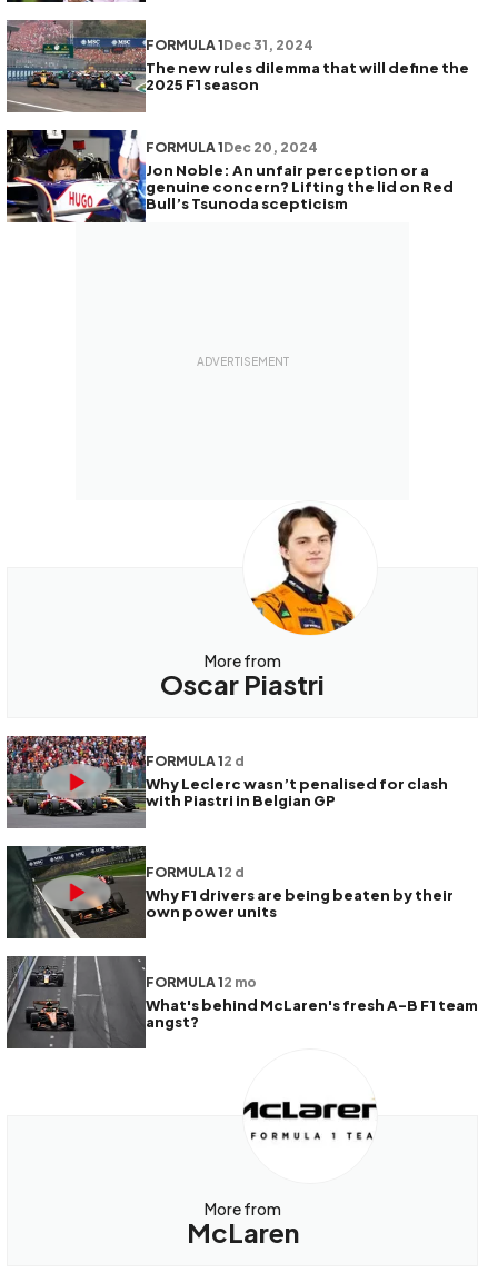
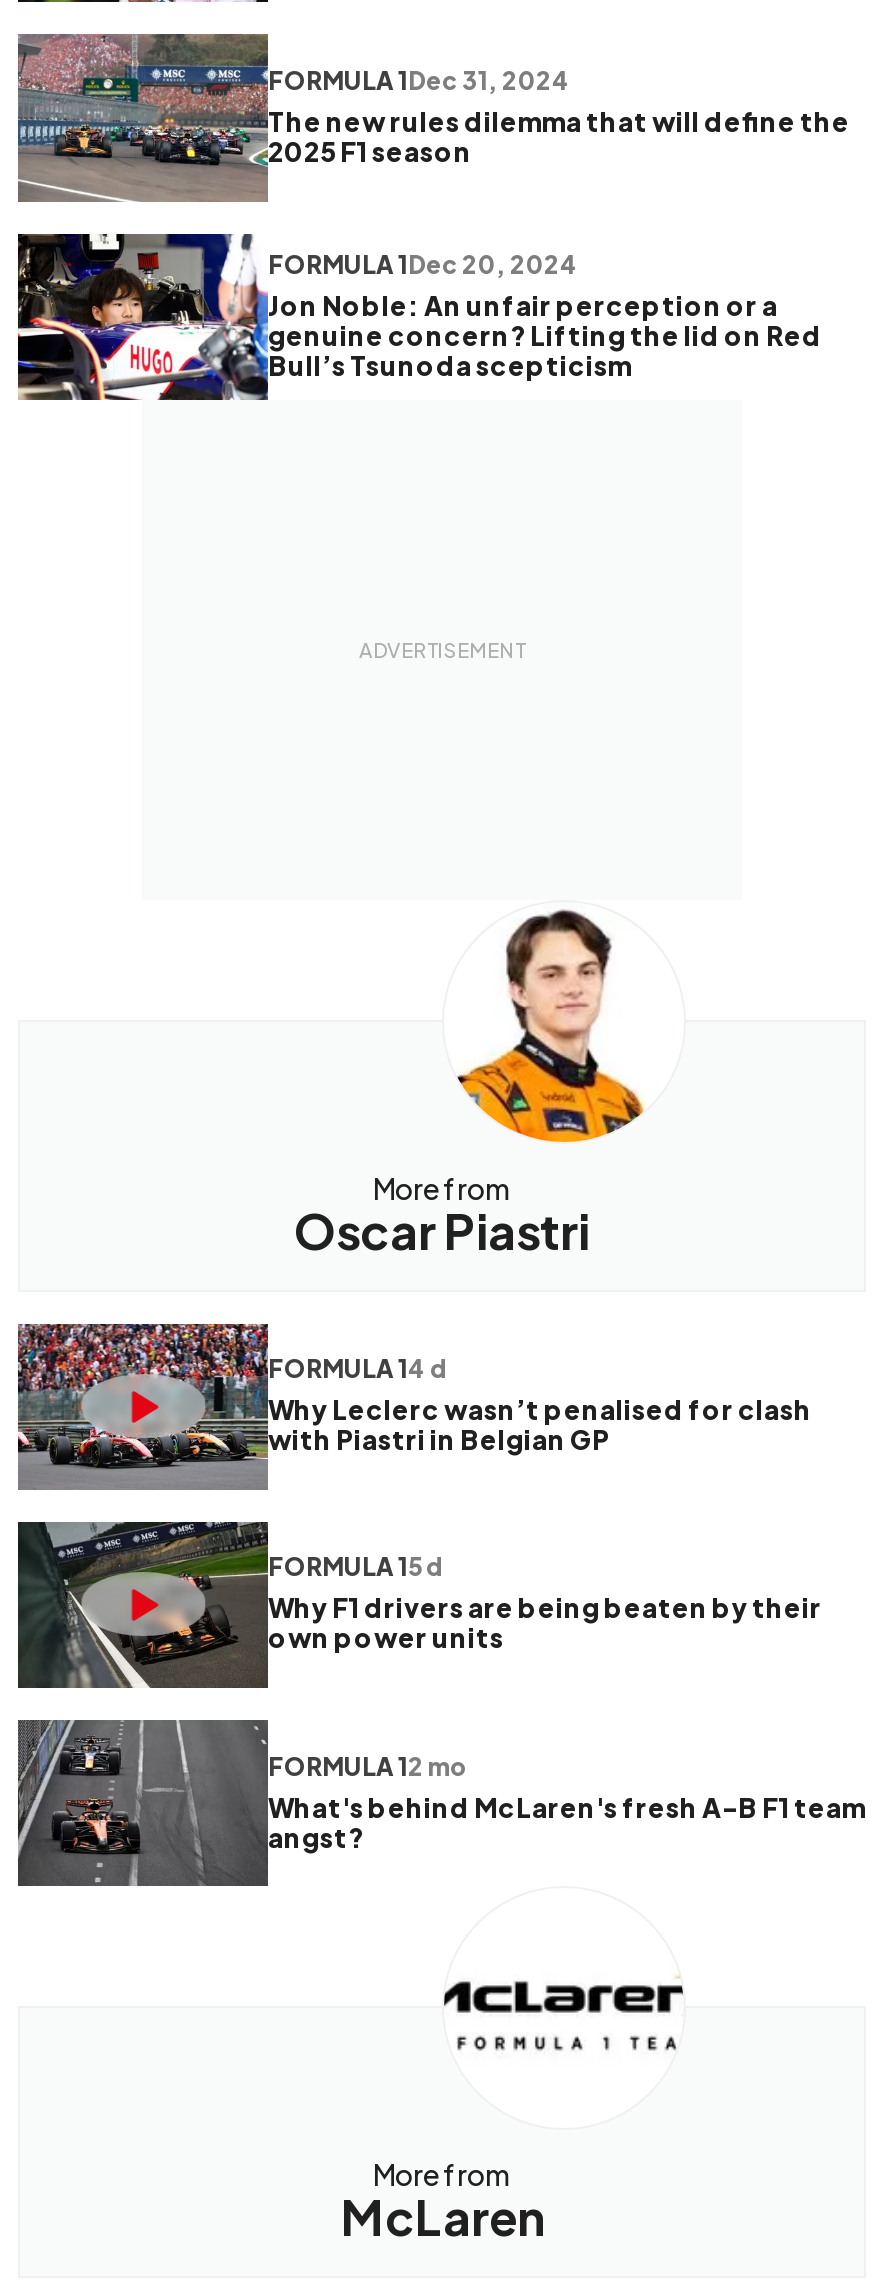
- FORMULA 12 d
+ FORMULA 14 d

- FORMULA 12 d
+ FORMULA 15 d
